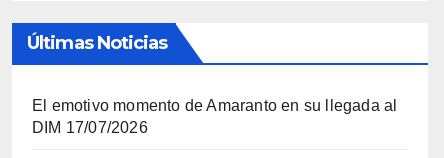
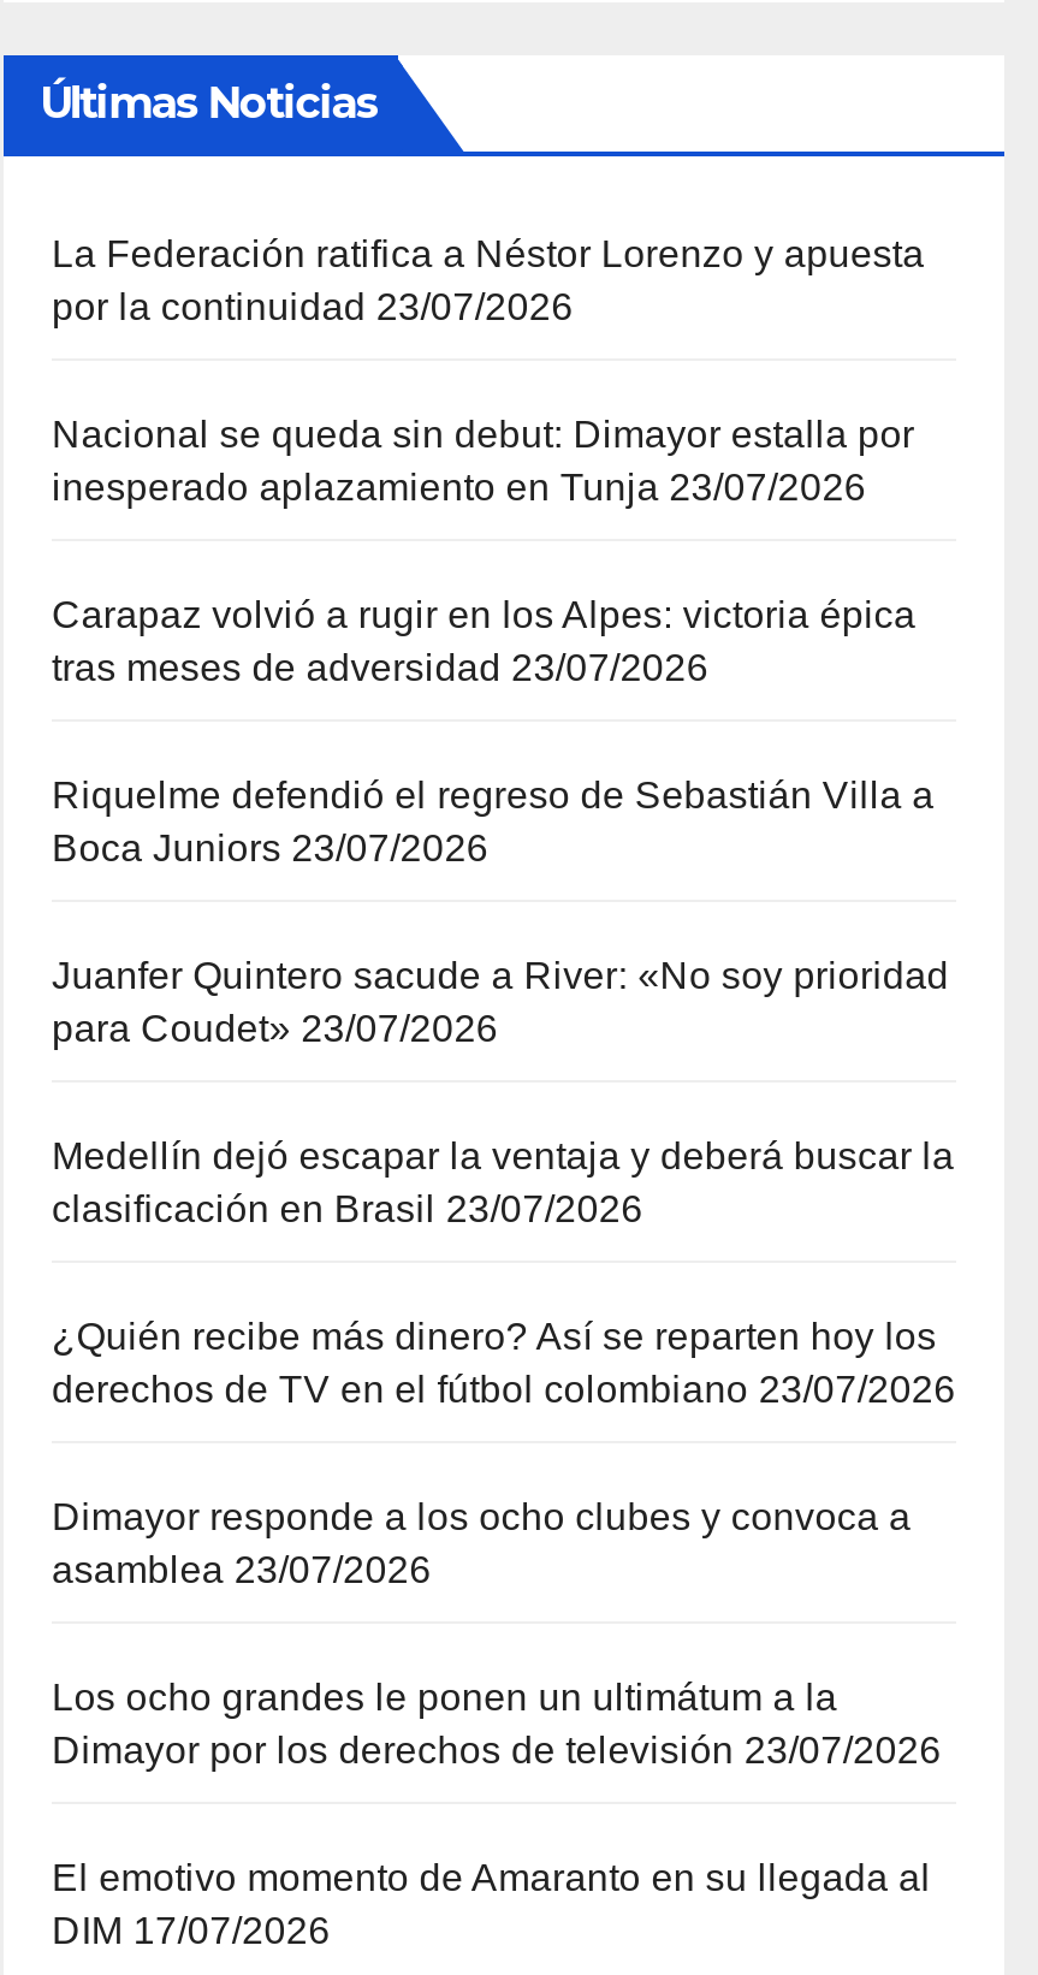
+ La Federación ratifica a Néstor Lorenzo y apuesta
+ por la continuidad 23/07/2026
+ Nacional se queda sin debut: Dimayor estalla por
+ inesperado aplazamiento en Tunja 23/07/2026
+ Carapaz volvió a rugir en los Alpes: victoria épica
+ tras meses de adversidad 23/07/2026
+ Riquelme defendió el regreso de Sebastián Villa a
+ Boca Juniors 23/07/2026
+ Juanfer Quintero sacude a River: «No soy prioridad
+ para Coudet» 23/07/2026
+ Medellín dejó escapar la ventaja y deberá buscar la
+ clasificación en Brasil 23/07/2026
+ ¿Quién recibe más dinero? Así se reparten hoy los
+ derechos de TV en el fútbol colombiano 23/07/2026
+ Dimayor responde a los ocho clubes y convoca a
+ asamblea 23/07/2026
+ Los ocho grandes le ponen un ultimátum a la
+ Dimayor por los derechos de televisión 23/07/2026
